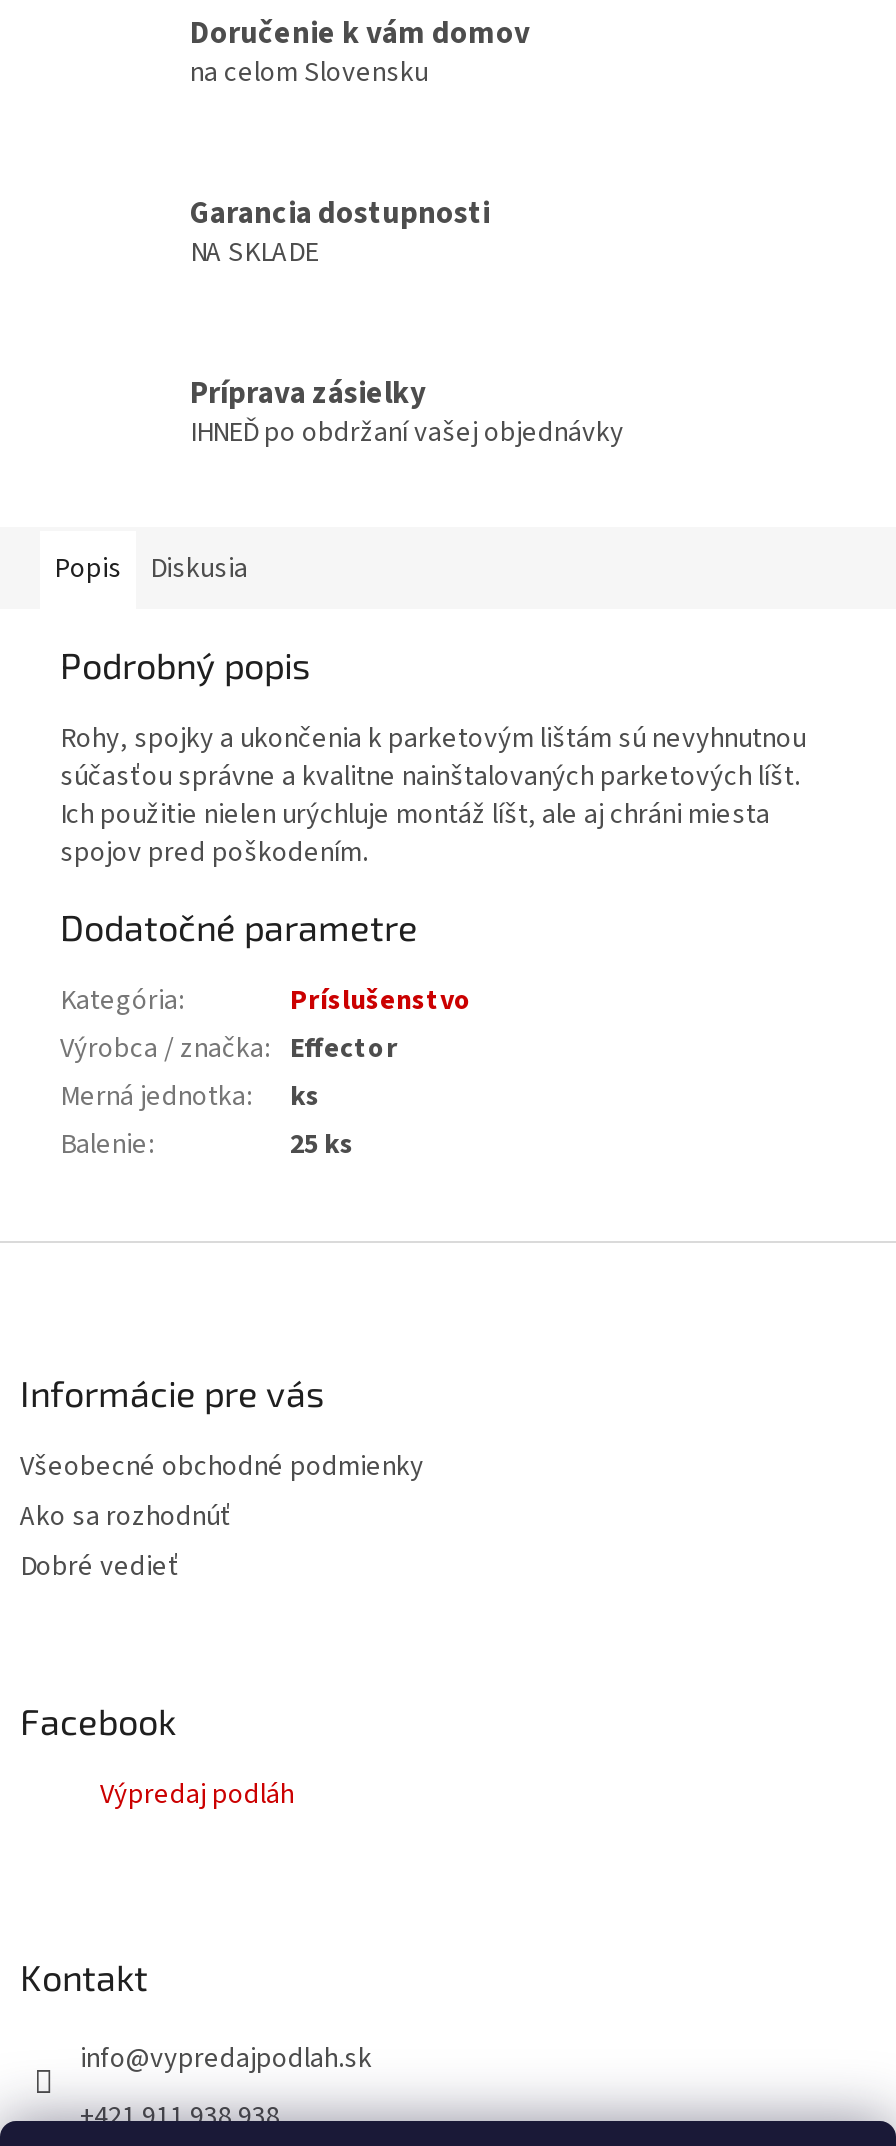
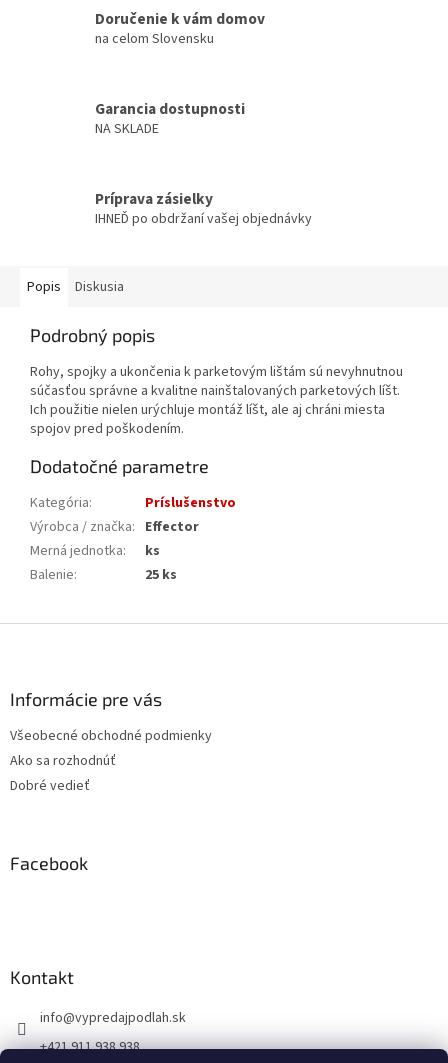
- Výpredaj podláh
